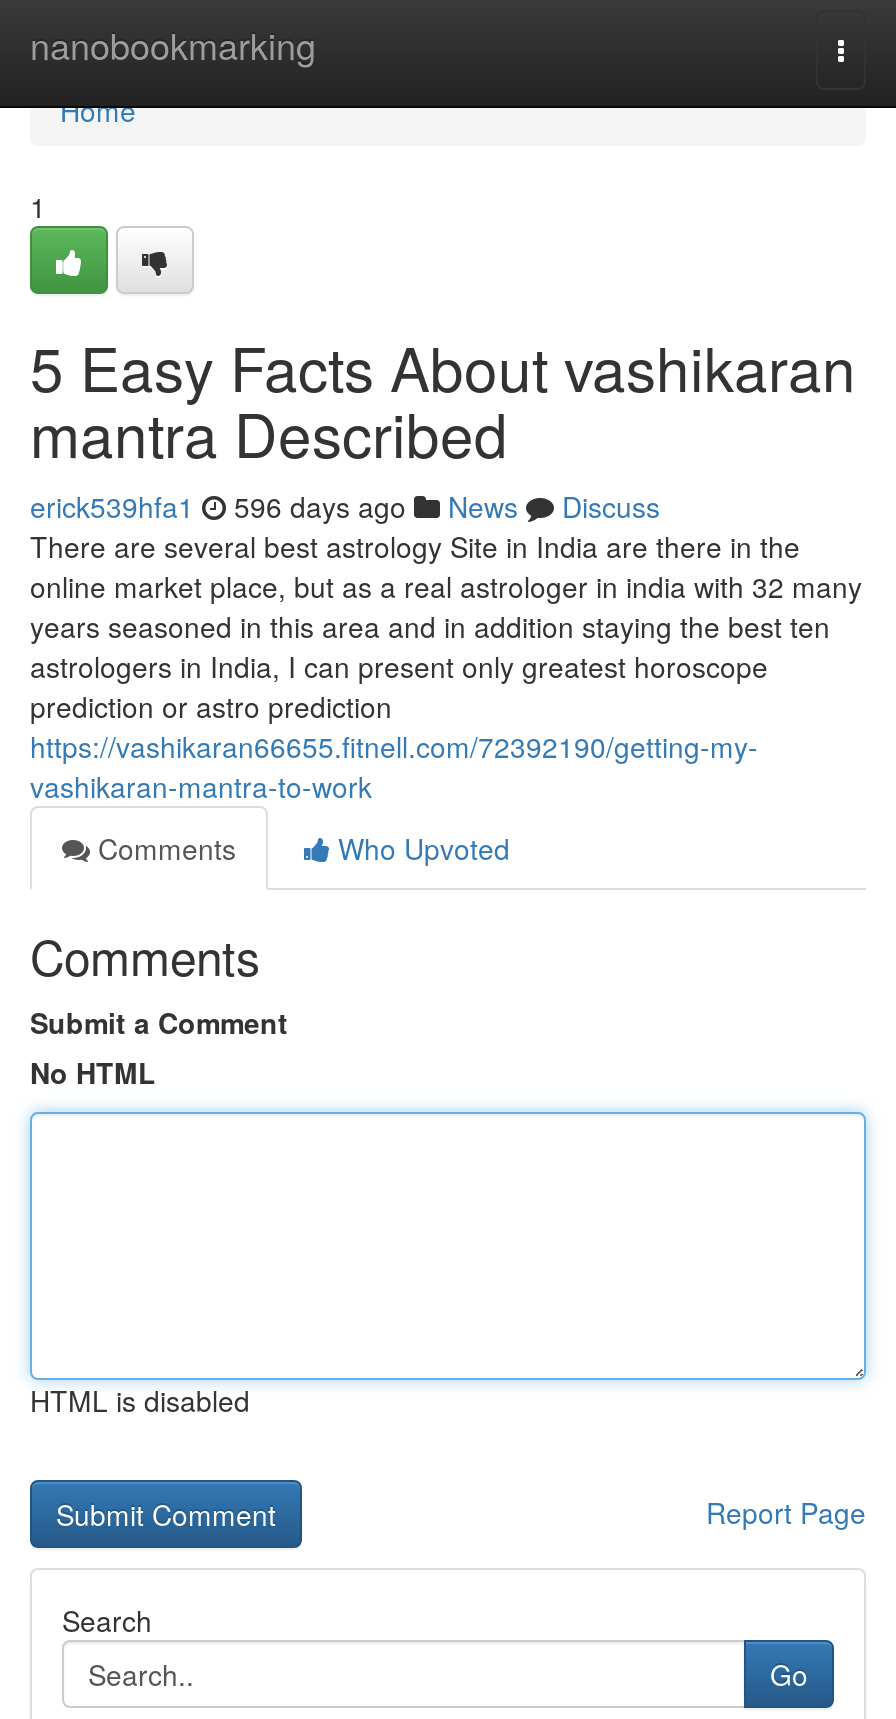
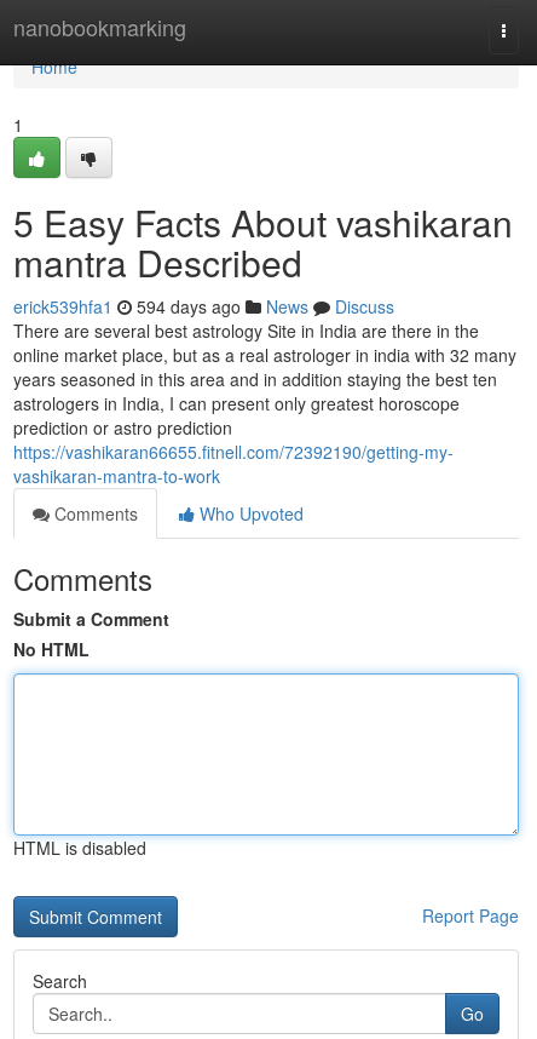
- erick539hfa1 596 days ago News Discuss
+ erick539hfa1 594 days ago News Discuss
